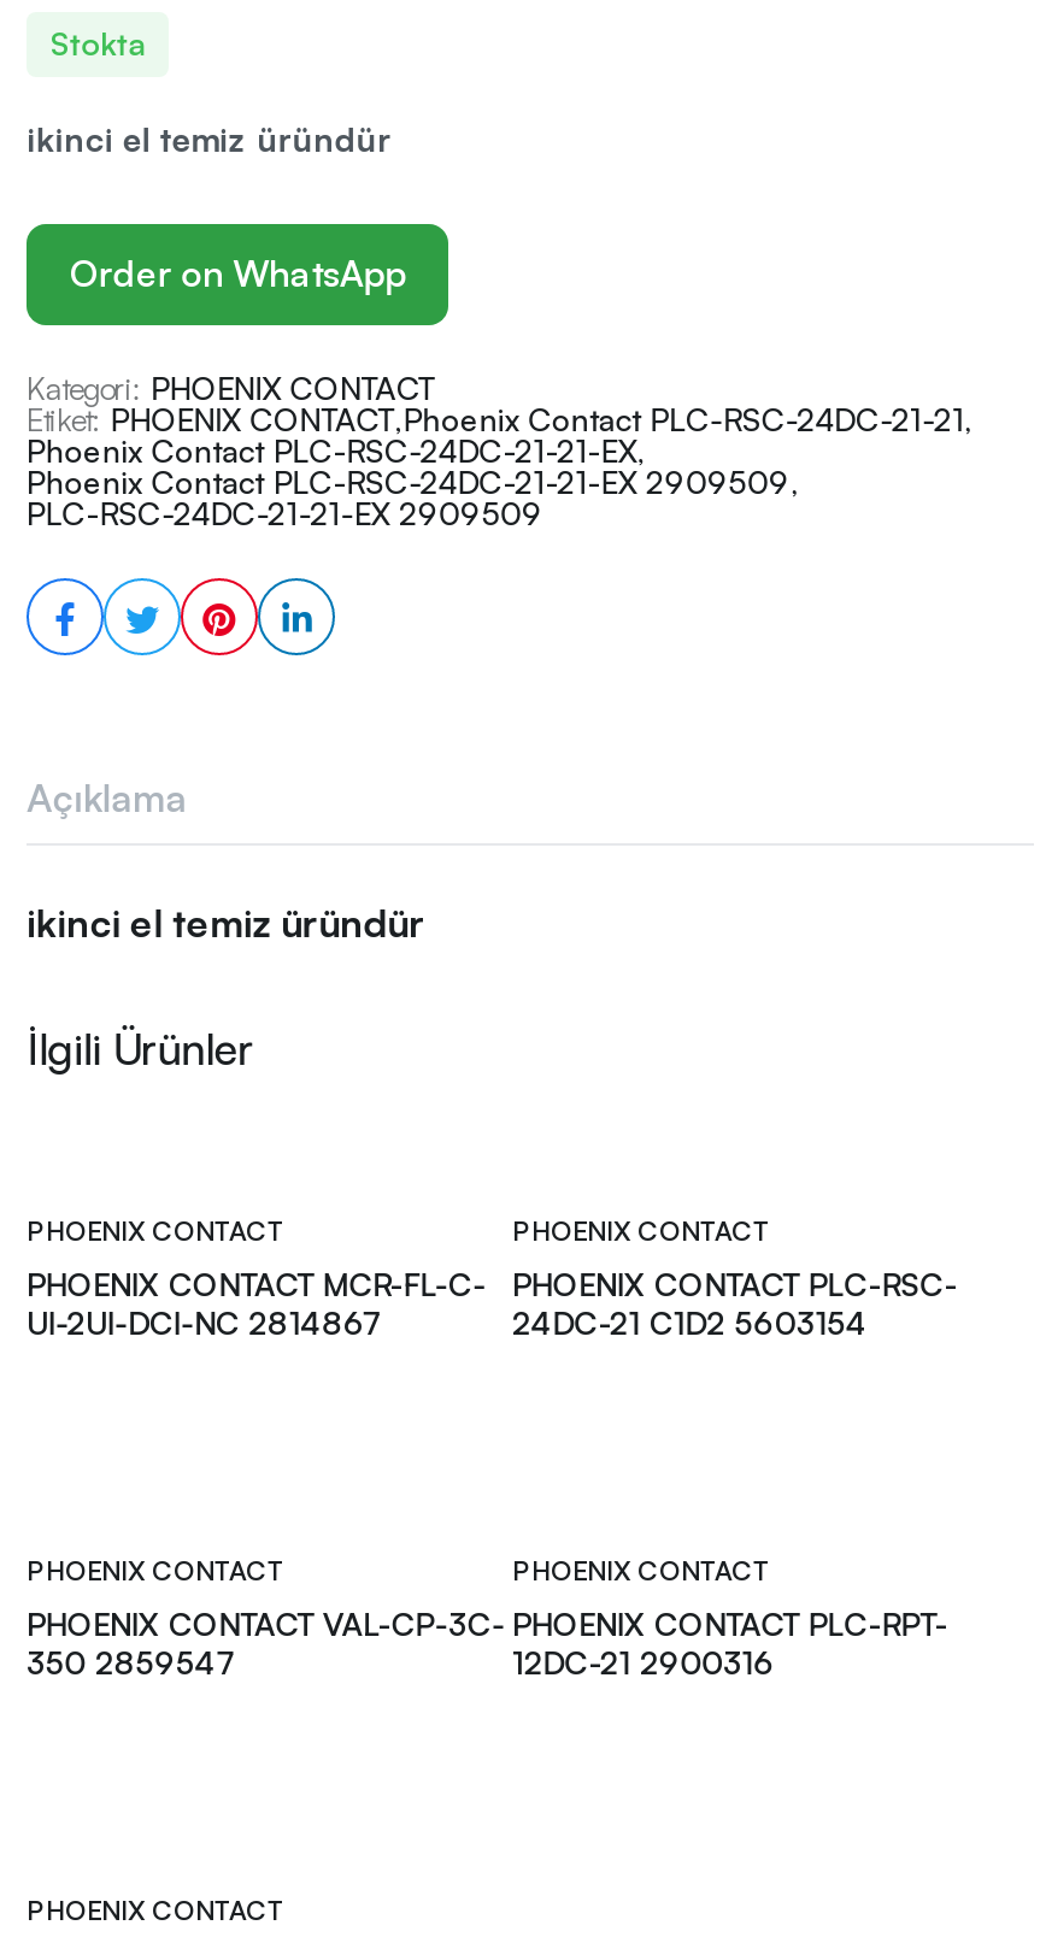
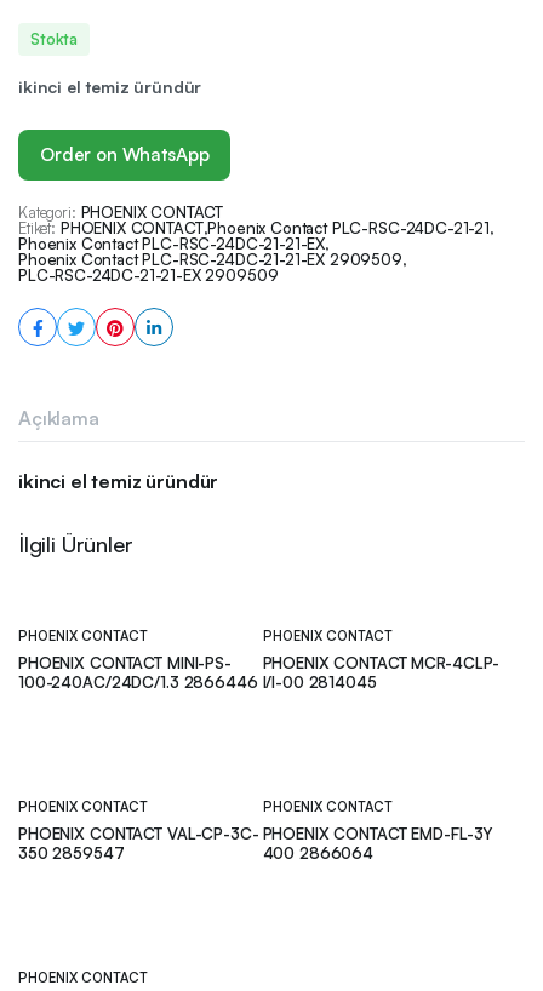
- PHOENIX CONTACT MCR-FL-C-
- UI-2UI-DCI-NC 2814867
+ PHOENIX CONTACT MINI-PS-
+ 100-240AC/24DC/1.3 2866446

- PHOENIX CONTACT PLC-RSC-
- 24DC-21 C1D2 5603154
+ PHOENIX CONTACT MCR-4CLP-
+ I/I-00 2814045

- PHOENIX CONTACT PLC-RPT-
- 12DC-21 2900316
+ PHOENIX CONTACT EMD-FL-3Y
+ 400 2866064
